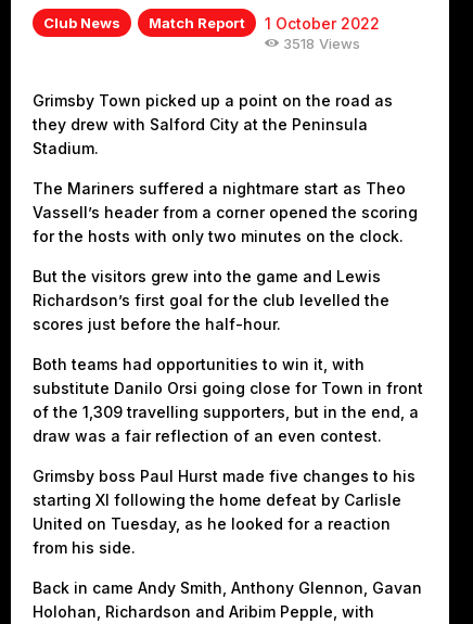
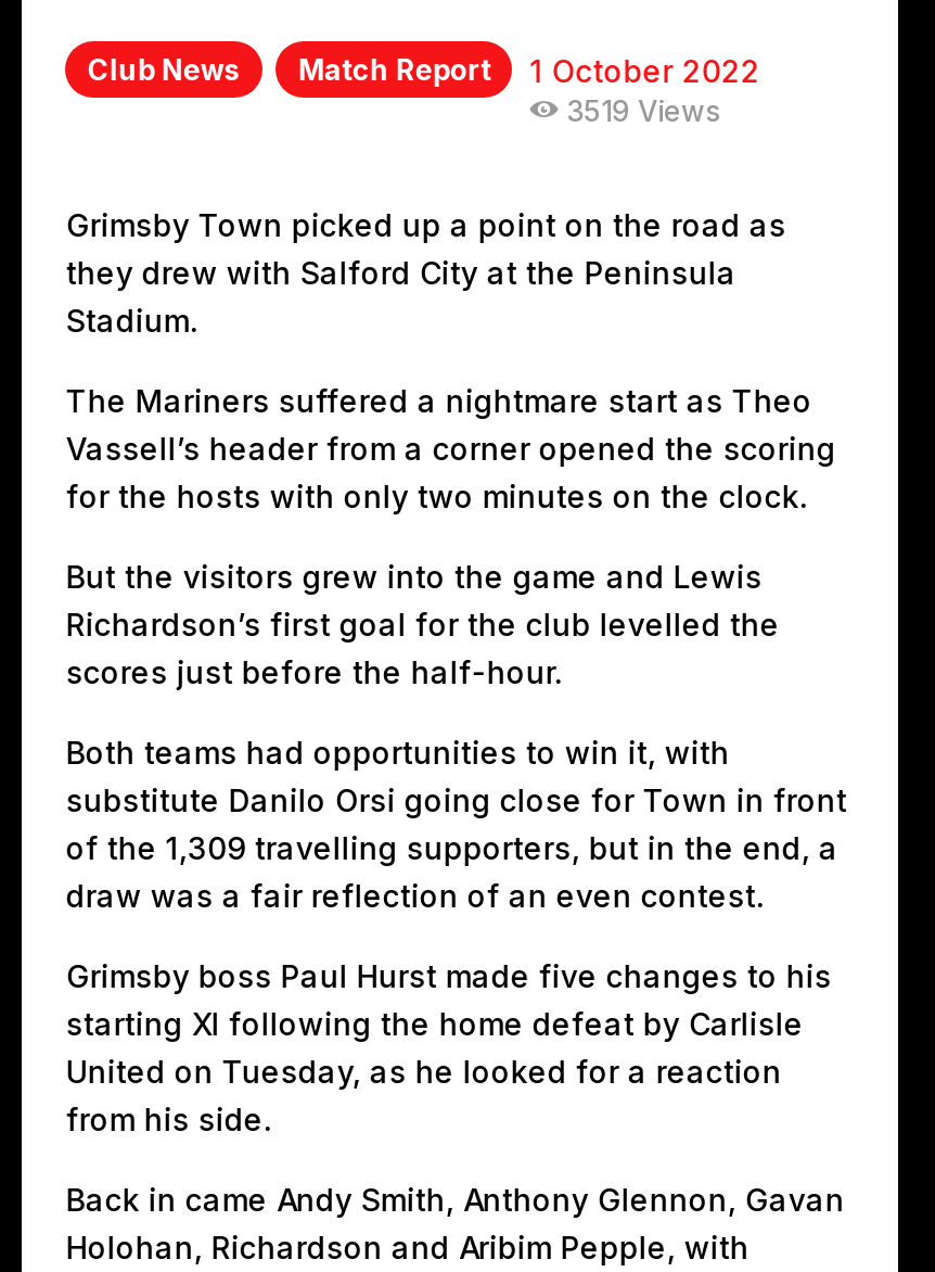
- 3518 Views
+ 3519 Views
